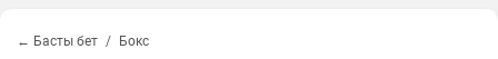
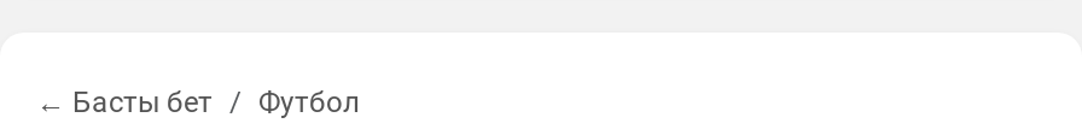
- Бокс
+ Футбол
